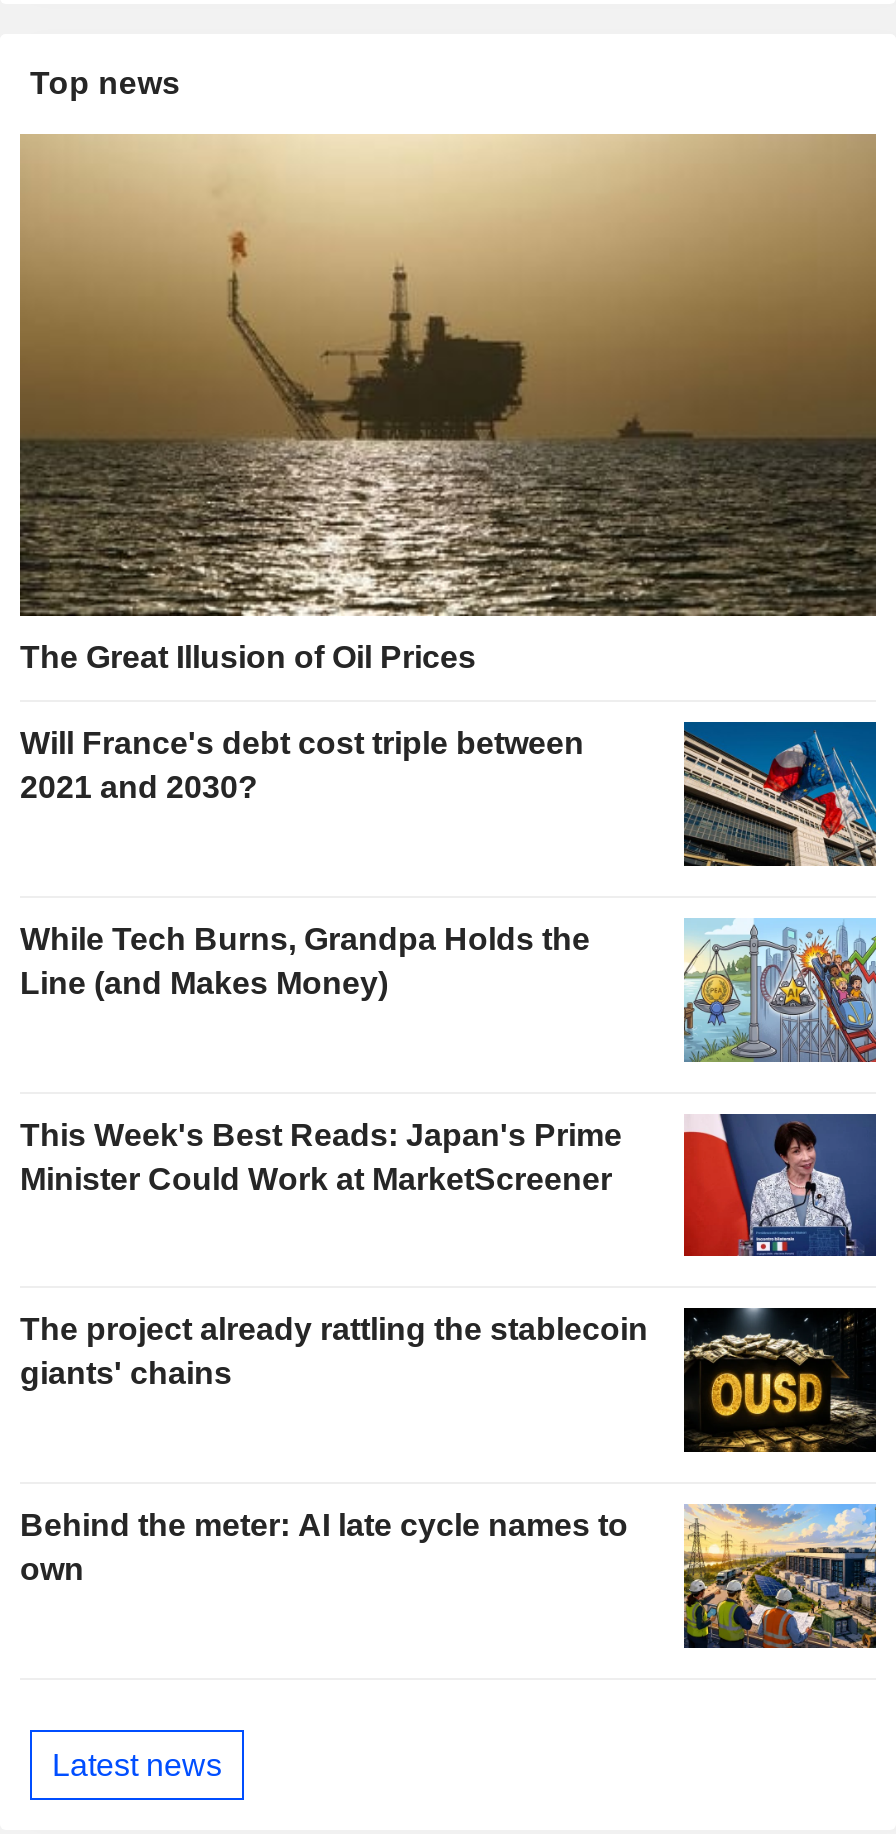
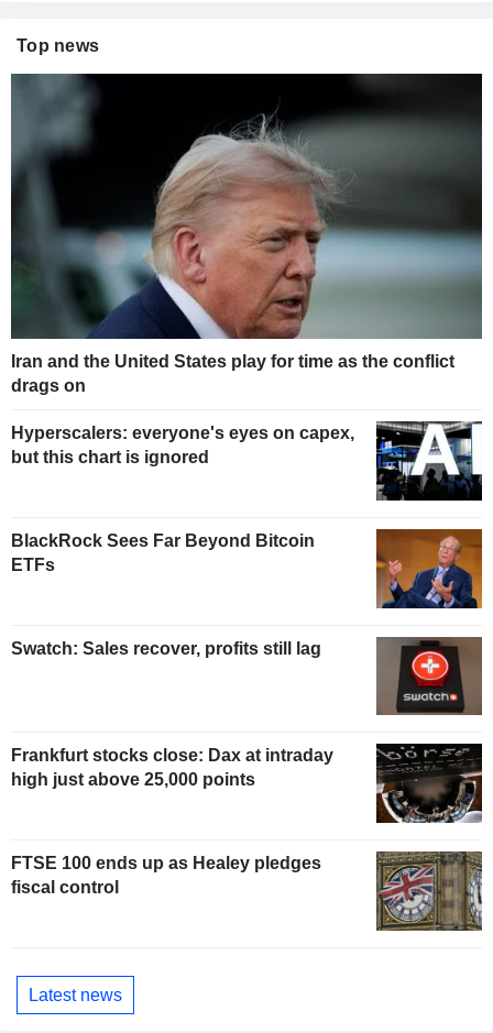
- [image]
- The Great Illusion of Oil Prices
+ [image]
+ Iran and the United States play for time as the conflict
+ drags on

- Will France's debt cost triple between
- 2021 and 2030?
+ Hyperscalers: everyone's eyes on capex,
+ but this chart is ignored

- [image]
+ [image]

- While Tech Burns, Grandpa Holds the
- Line (and Makes Money)
+ BlackRock Sees Far Beyond Bitcoin
+ ETFs

- [image]
+ [image]

- This Week's Best Reads: Japan's Prime
- Minister Could Work at MarketScreener
+ Swatch: Sales recover, profits still lag

- [image]
+ [image]

- [image]
- The project already rattling the stablecoin
- giants' chains
+ [image]
+ Frankfurt stocks close: Dax at intraday
+ high just above 25,000 points

- Behind the meter: AI late cycle names to
- own
+ FTSE 100 ends up as Healey pledges
+ fiscal control

- [image]
+ [image]
